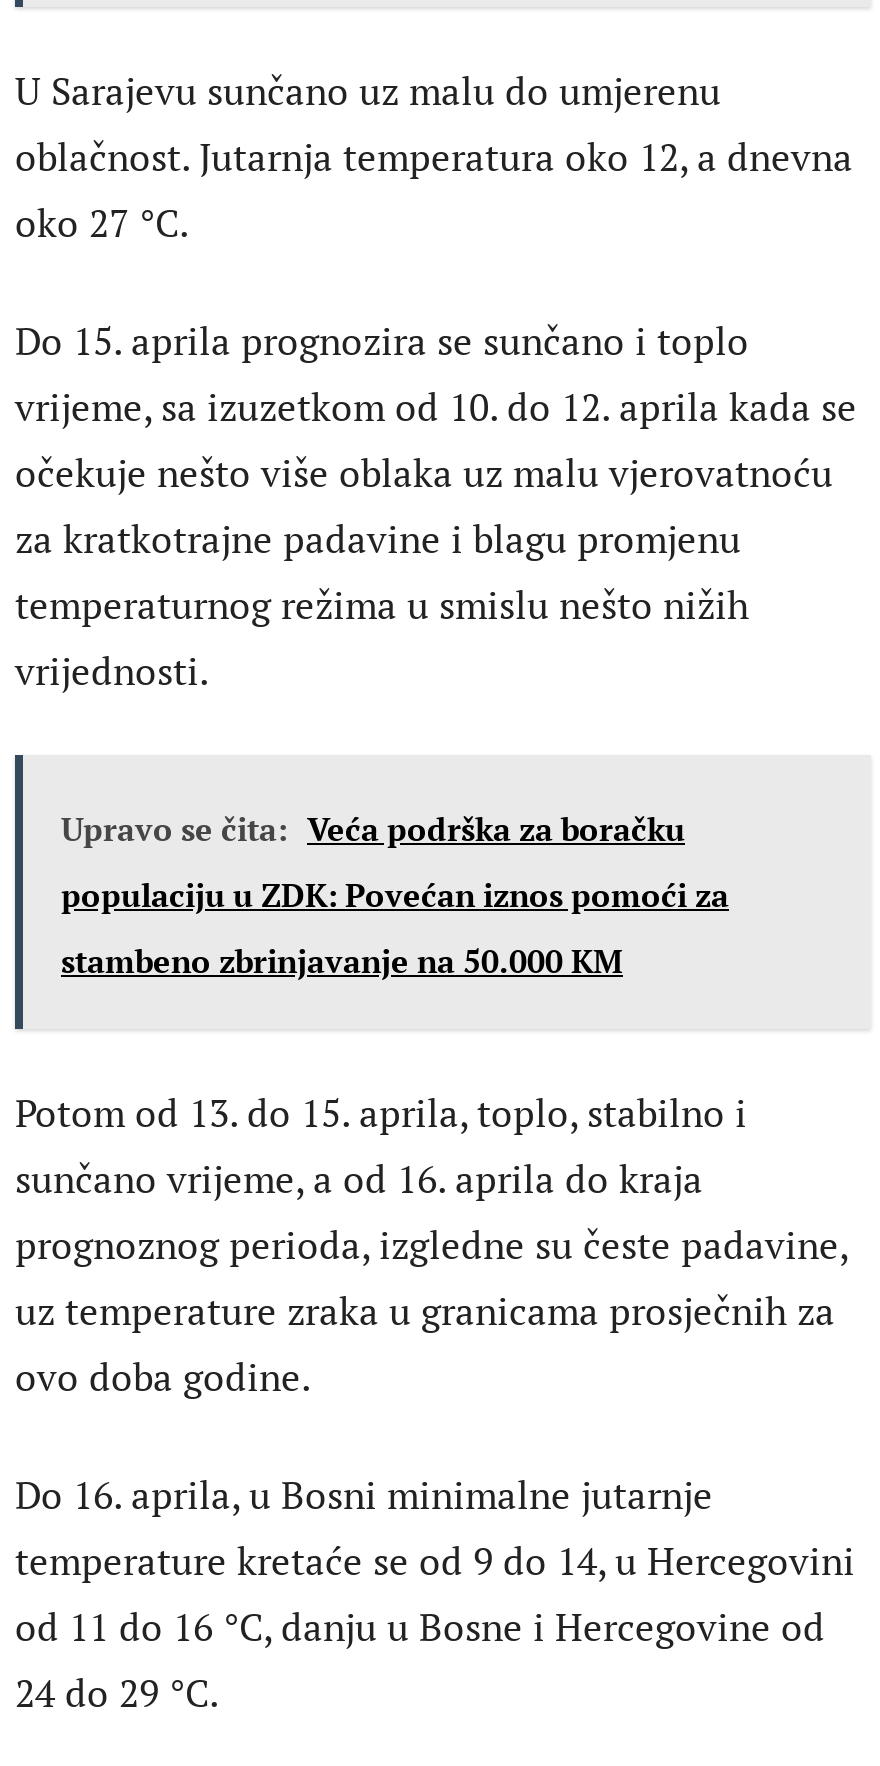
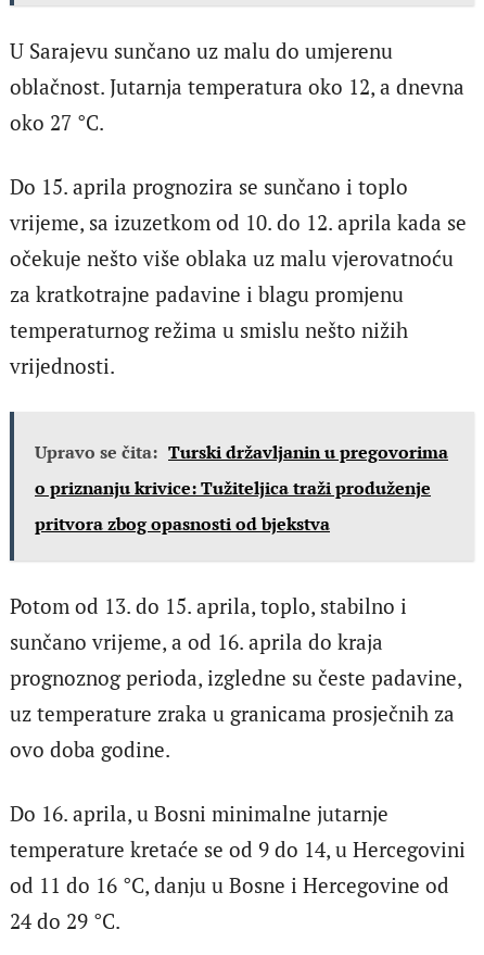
- Upravo se čita: Veća podrška za boračku
+ Upravo se čita: Turski državljanin u pregovorima

- populaciju u ZDK: Povećan iznos pomoći za
+ o priznanju krivice: Tužiteljica traži produženje

- stambeno zbrinjavanje na 50.000 KM
+ pritvora zbog opasnosti od bjekstva
